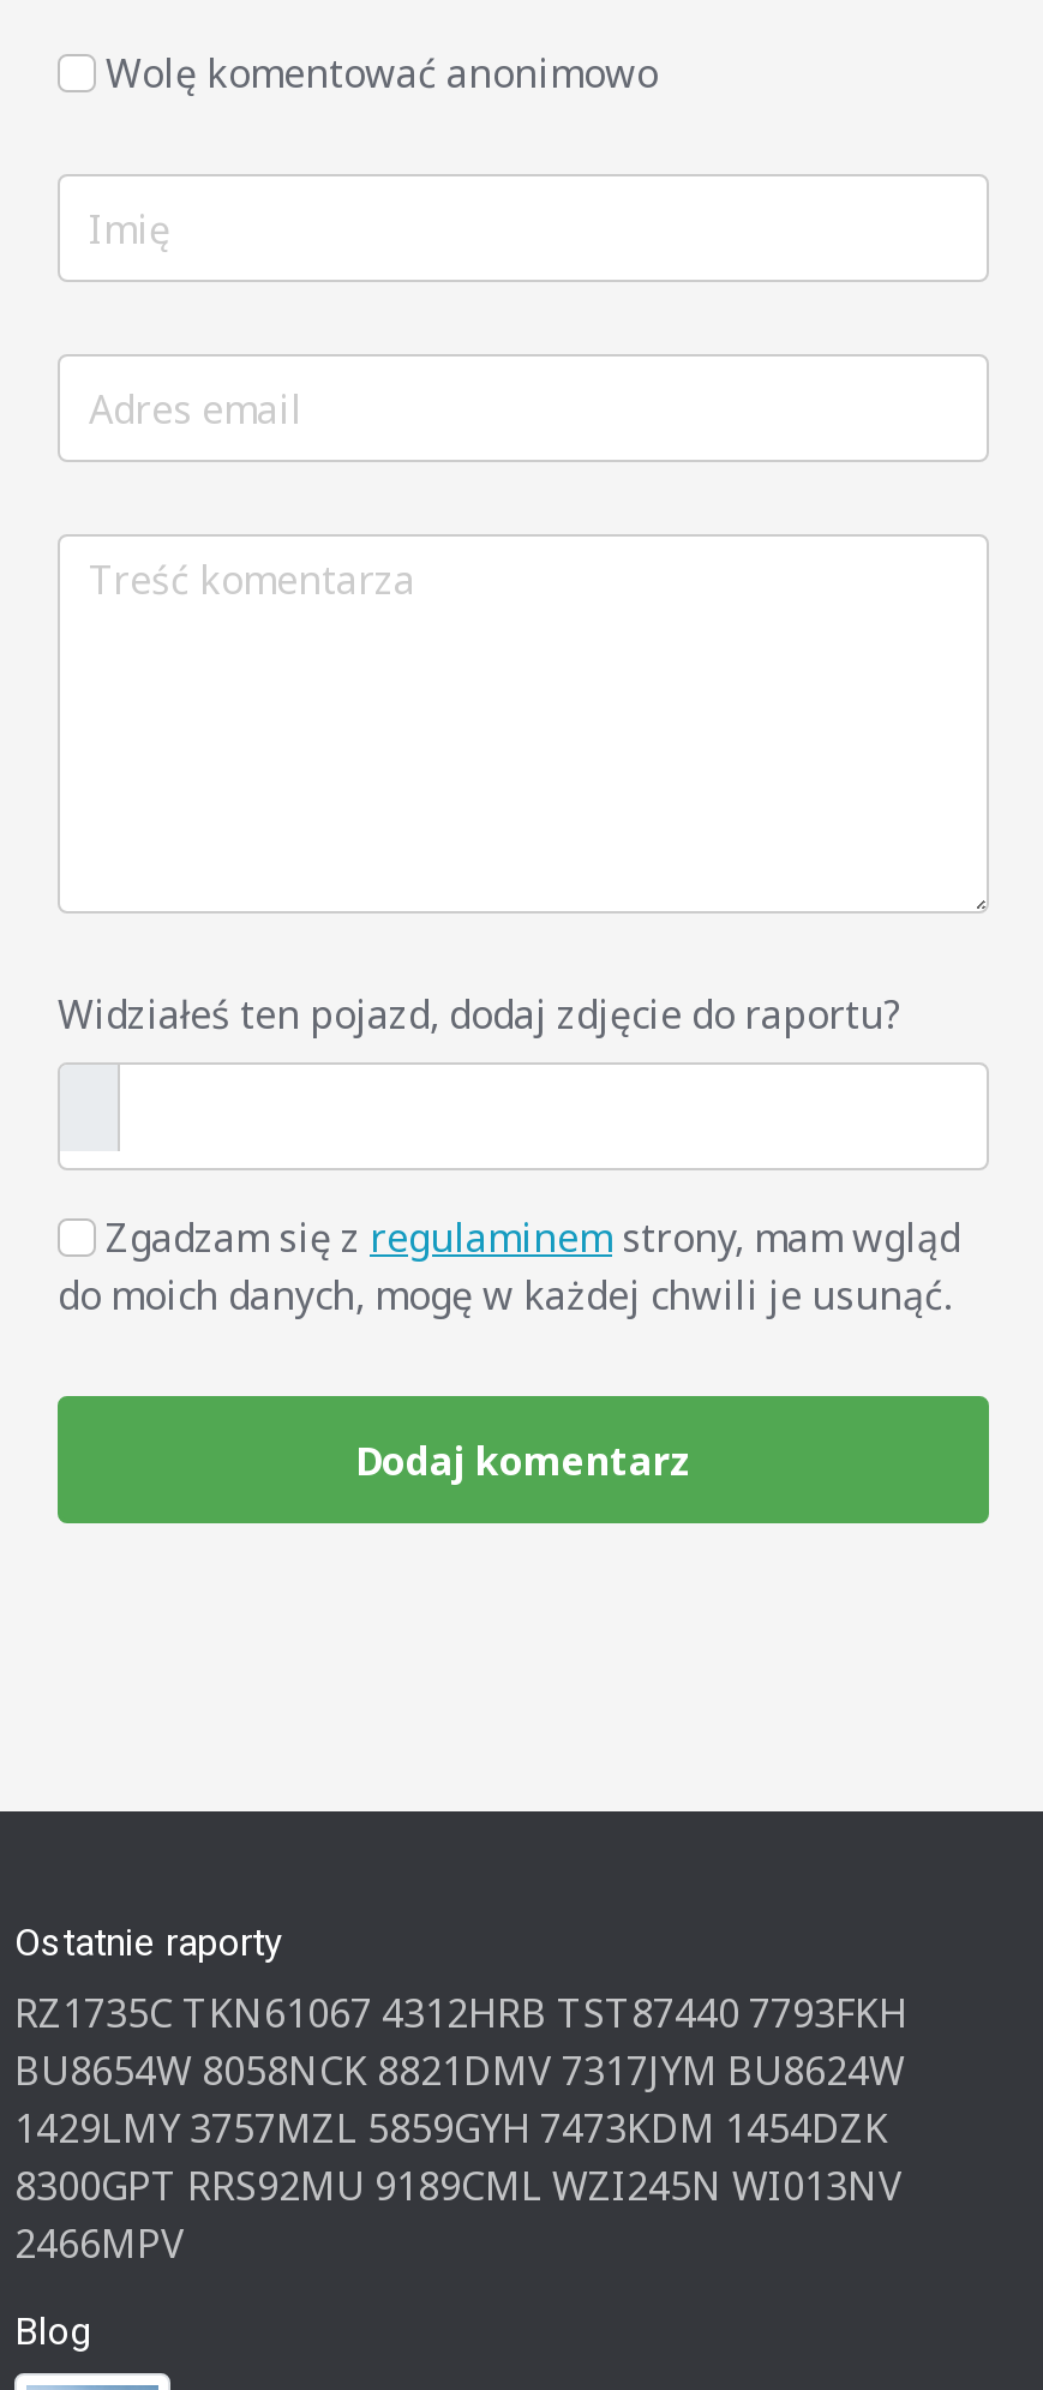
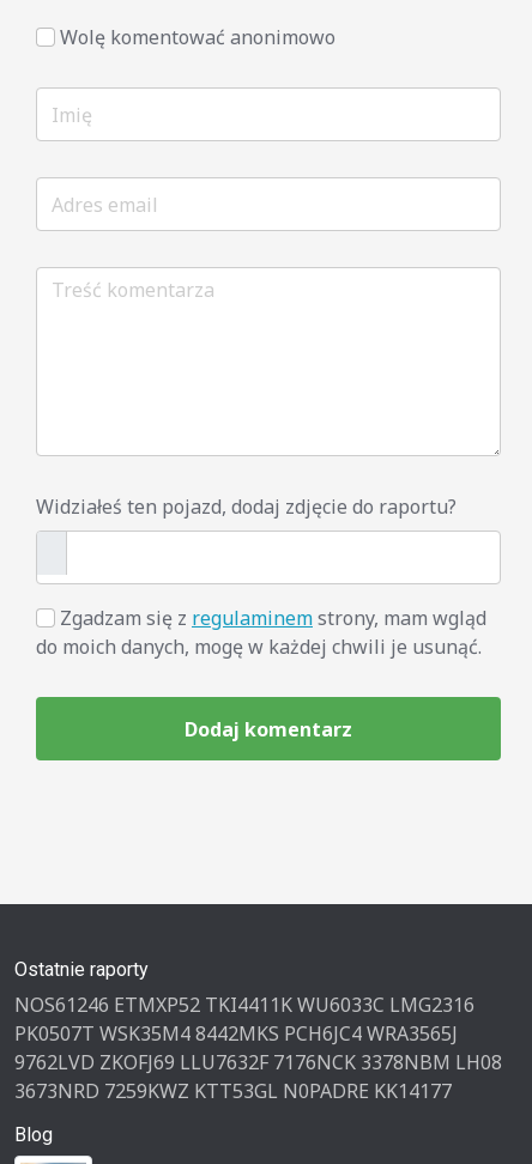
- RZ1735C TKN61067 4312HRB TST87440 7793FKH
- BU8654W 8058NCK 8821DMV 7317JYM BU8624W
- 1429LMY 3757MZL 5859GYH 7473KDM 1454DZK
- 8300GPT RRS92MU 9189CML WZI245N WI013NV
- 2466MPV
+ NOS61246 ETMXP52 TKI4411K WU6033C LMG2316
+ PK0507T WSK35M4 8442MKS PCH6JC4 WRA3565J
+ 9762LVD ZKOFJ69 LLU7632F 7176NCK 3378NBM LH08
+ 3673NRD 7259KWZ KTT53GL N0PADRE KK14177
